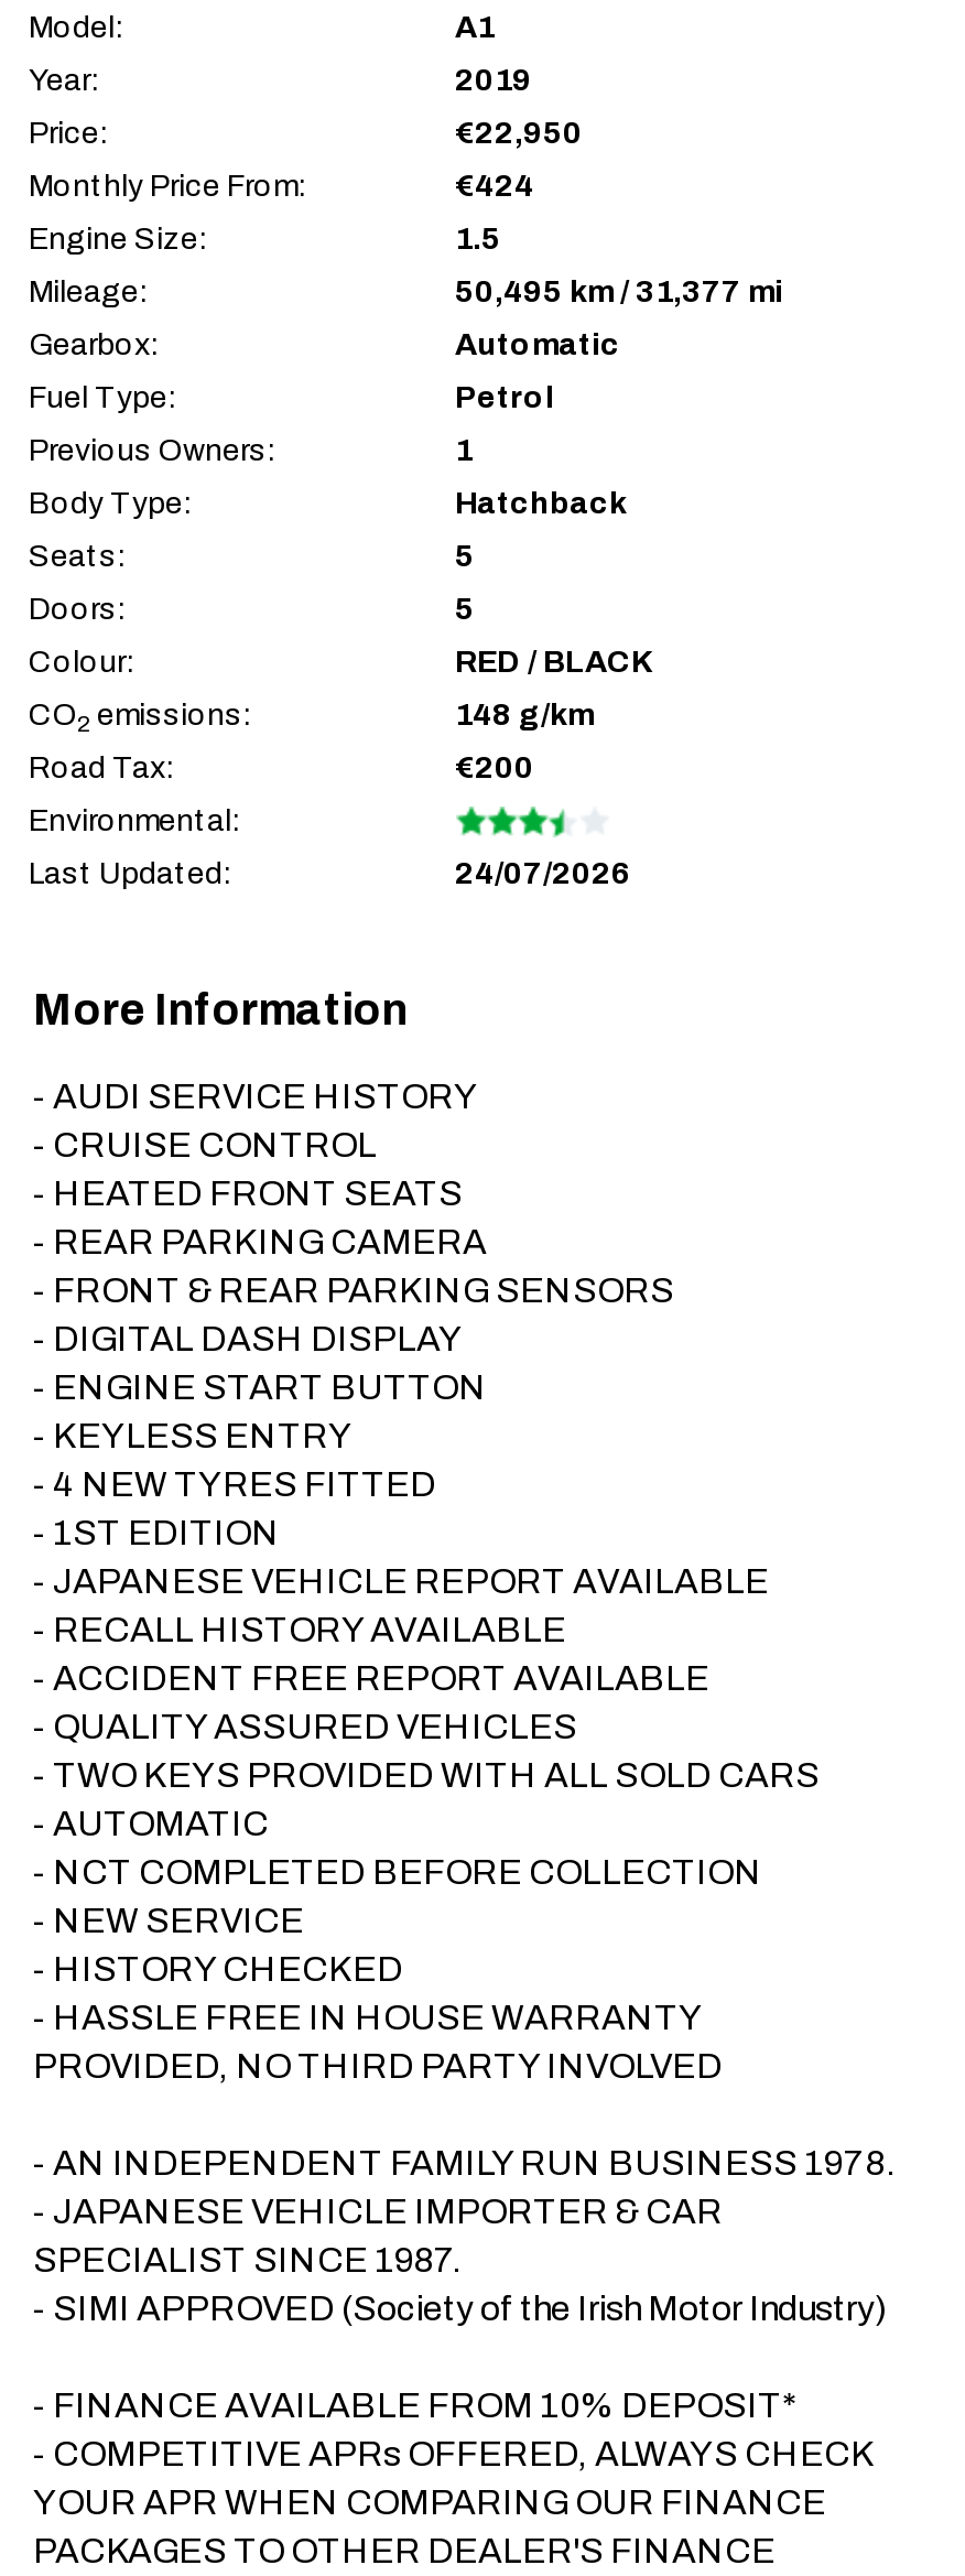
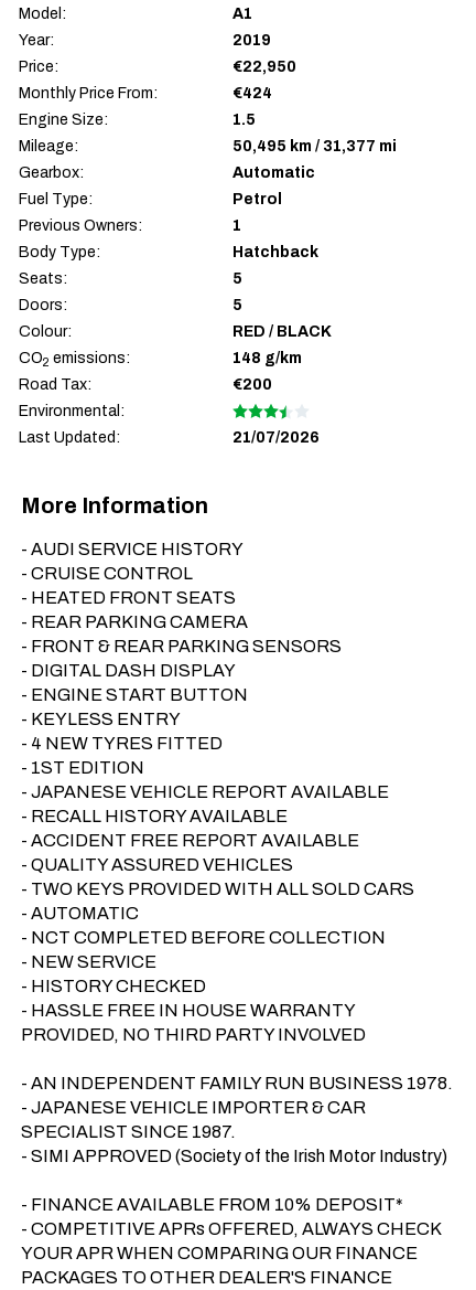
- 24/07/2026
+ 21/07/2026
